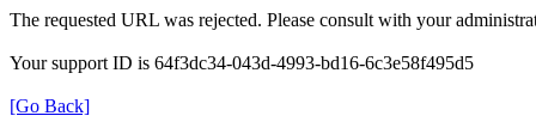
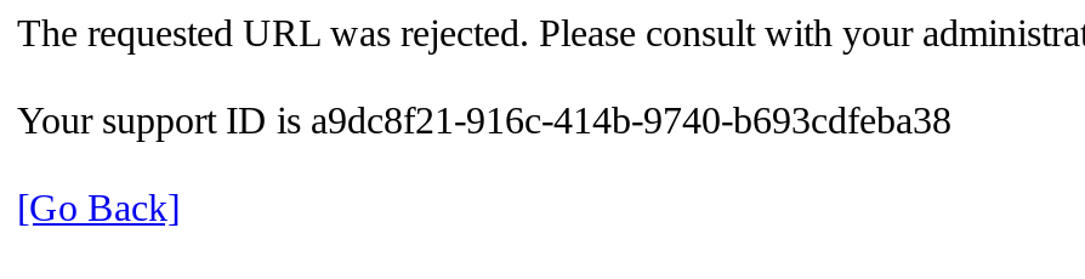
- Your support ID is 64f3dc34-043d-4993-bd16-6c3e58f495d5
+ Your support ID is a9dc8f21-916c-414b-9740-b693cdfeba38
